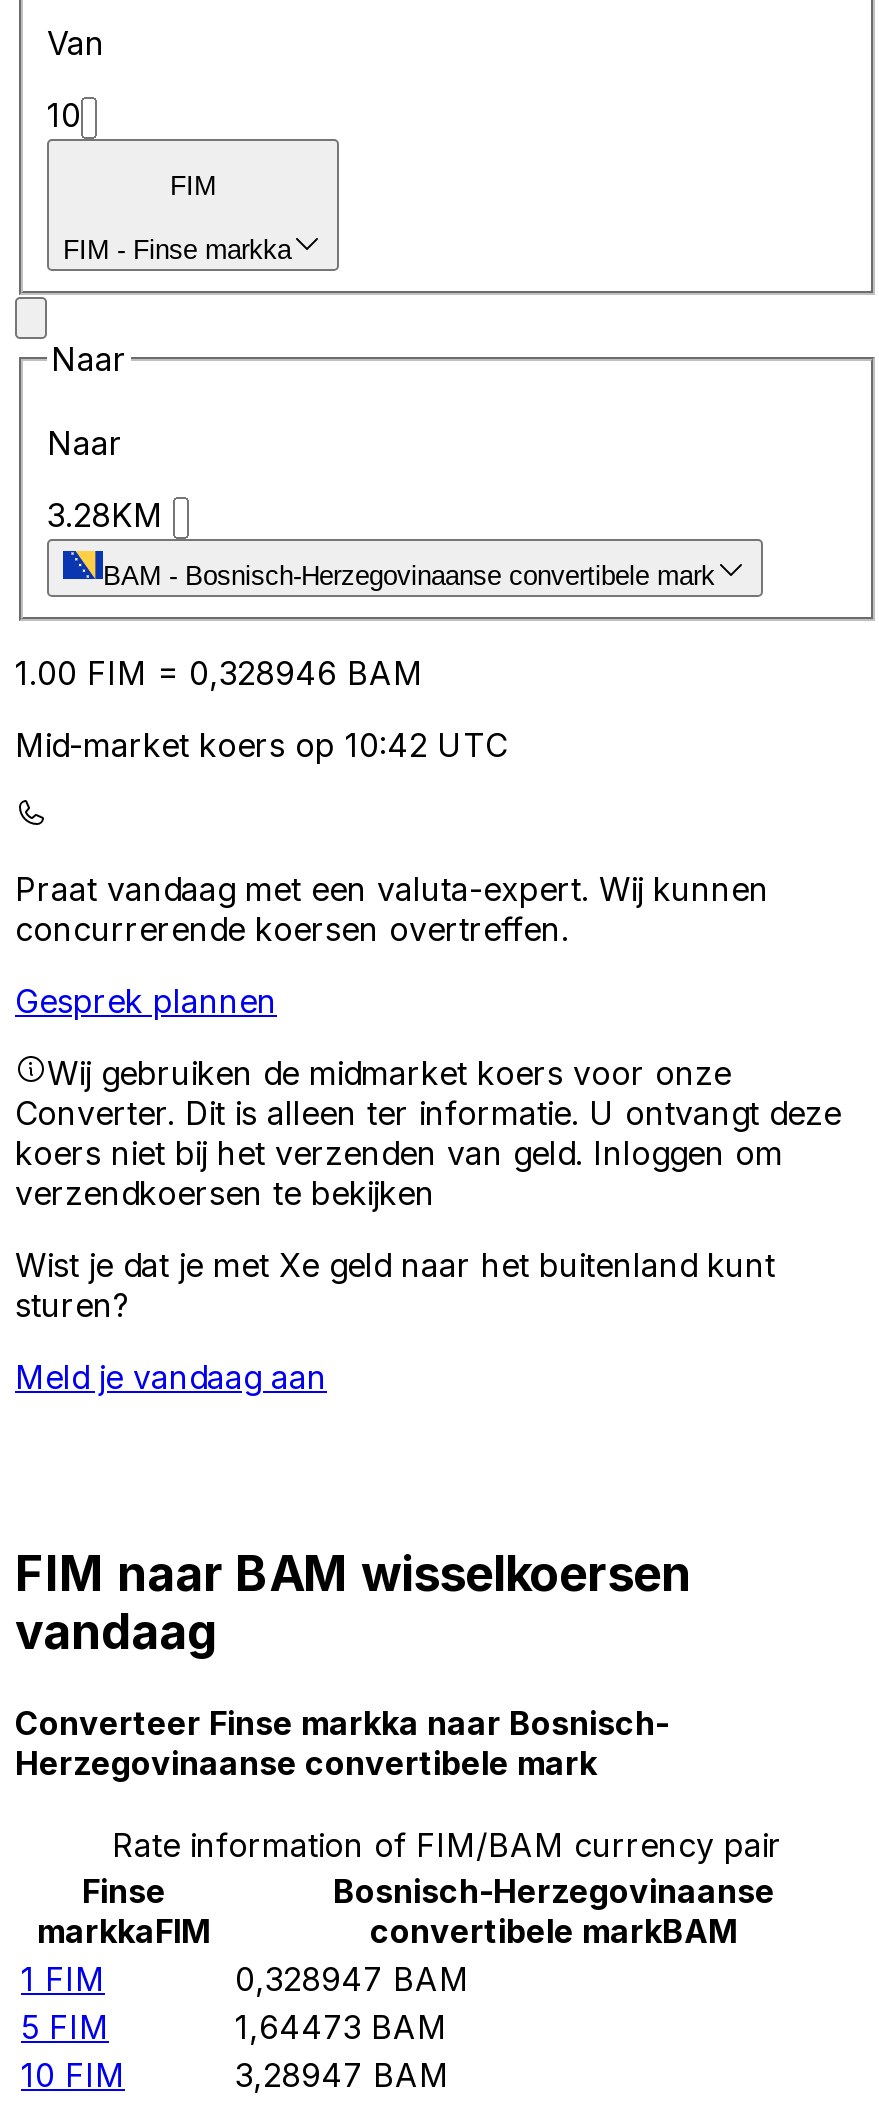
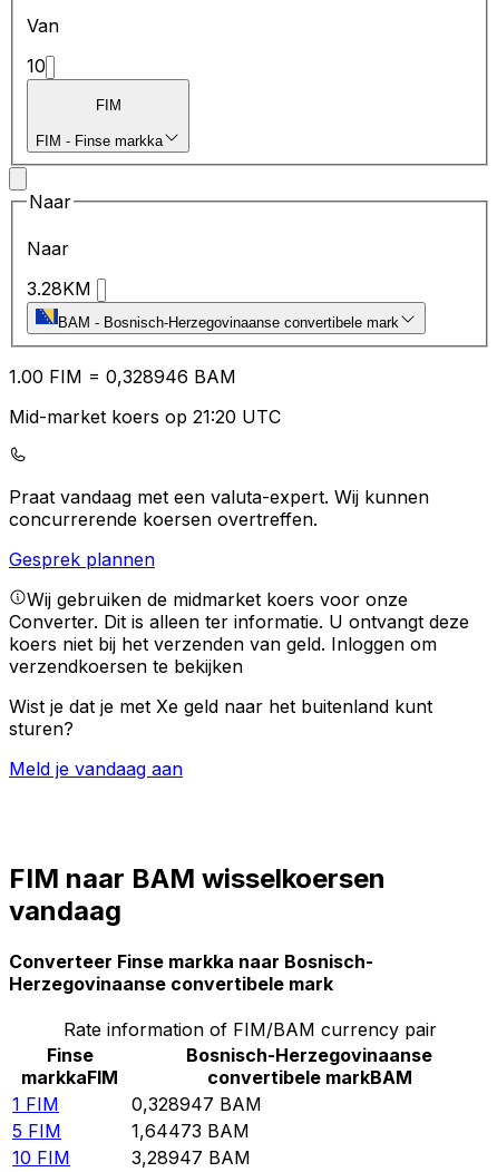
- Mid-market koers op 10:42 UTC
+ Mid-market koers op 21:20 UTC
